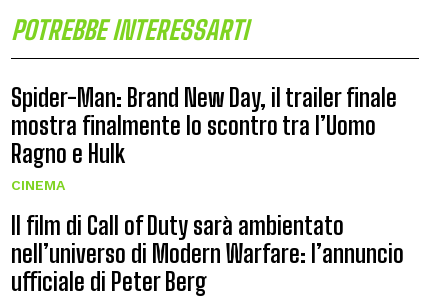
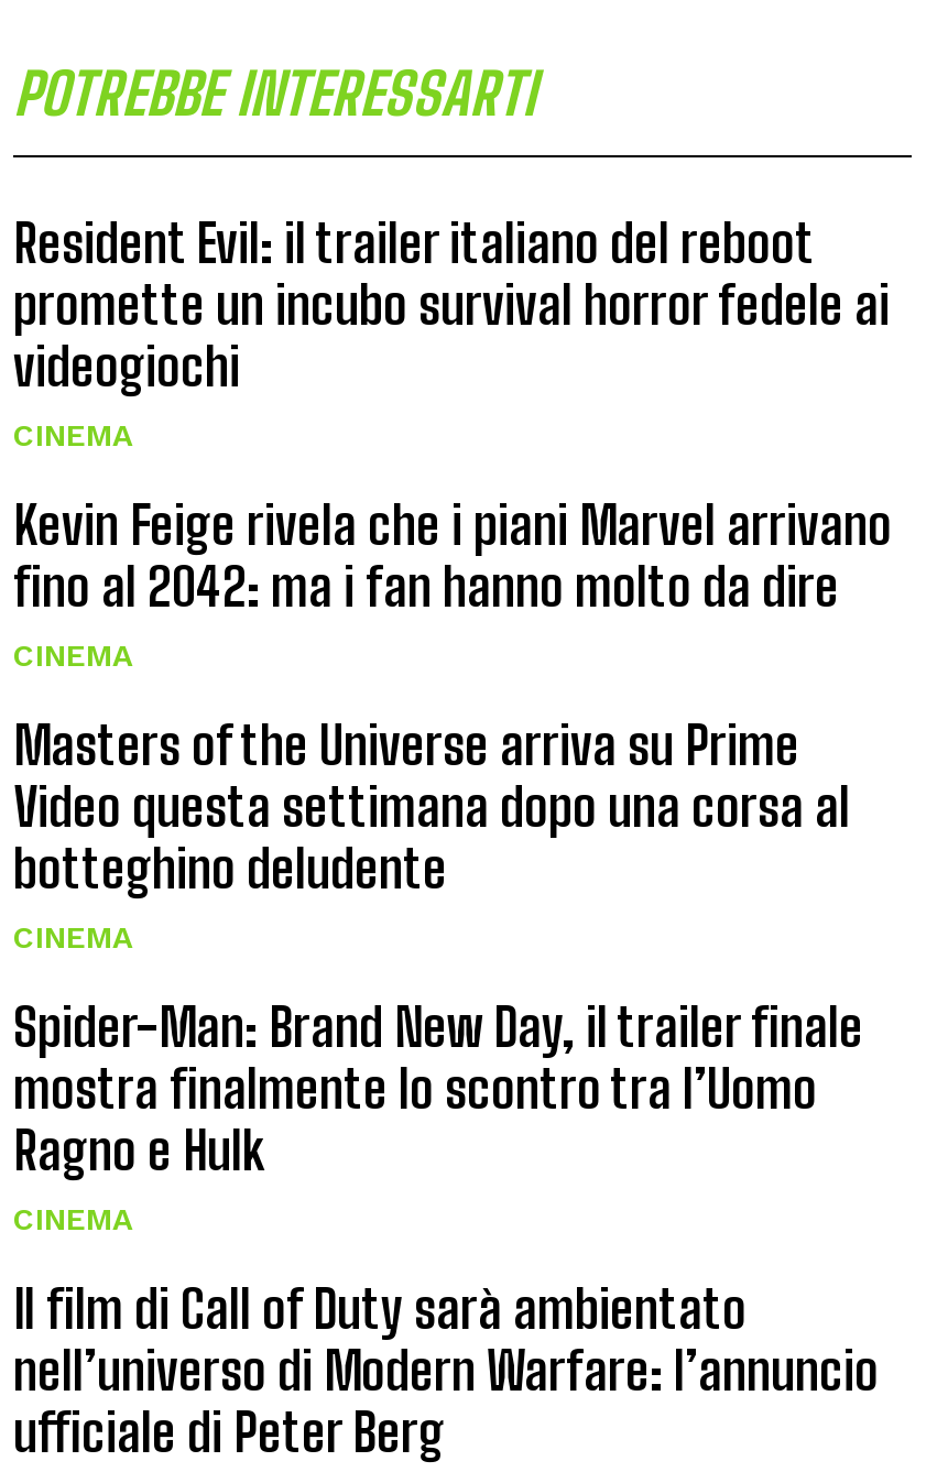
+ Resident Evil: il trailer italiano del reboot
+ promette un incubo survival horror fedele ai
+ videogiochi
+ CINEMA
+ Kevin Feige rivela che i piani Marvel arrivano
+ fino al 2042: ma i fan hanno molto da dire
+ CINEMA
+ Masters of the Universe arriva su Prime
+ Video questa settimana dopo una corsa al
+ botteghino deludente
+ CINEMA
